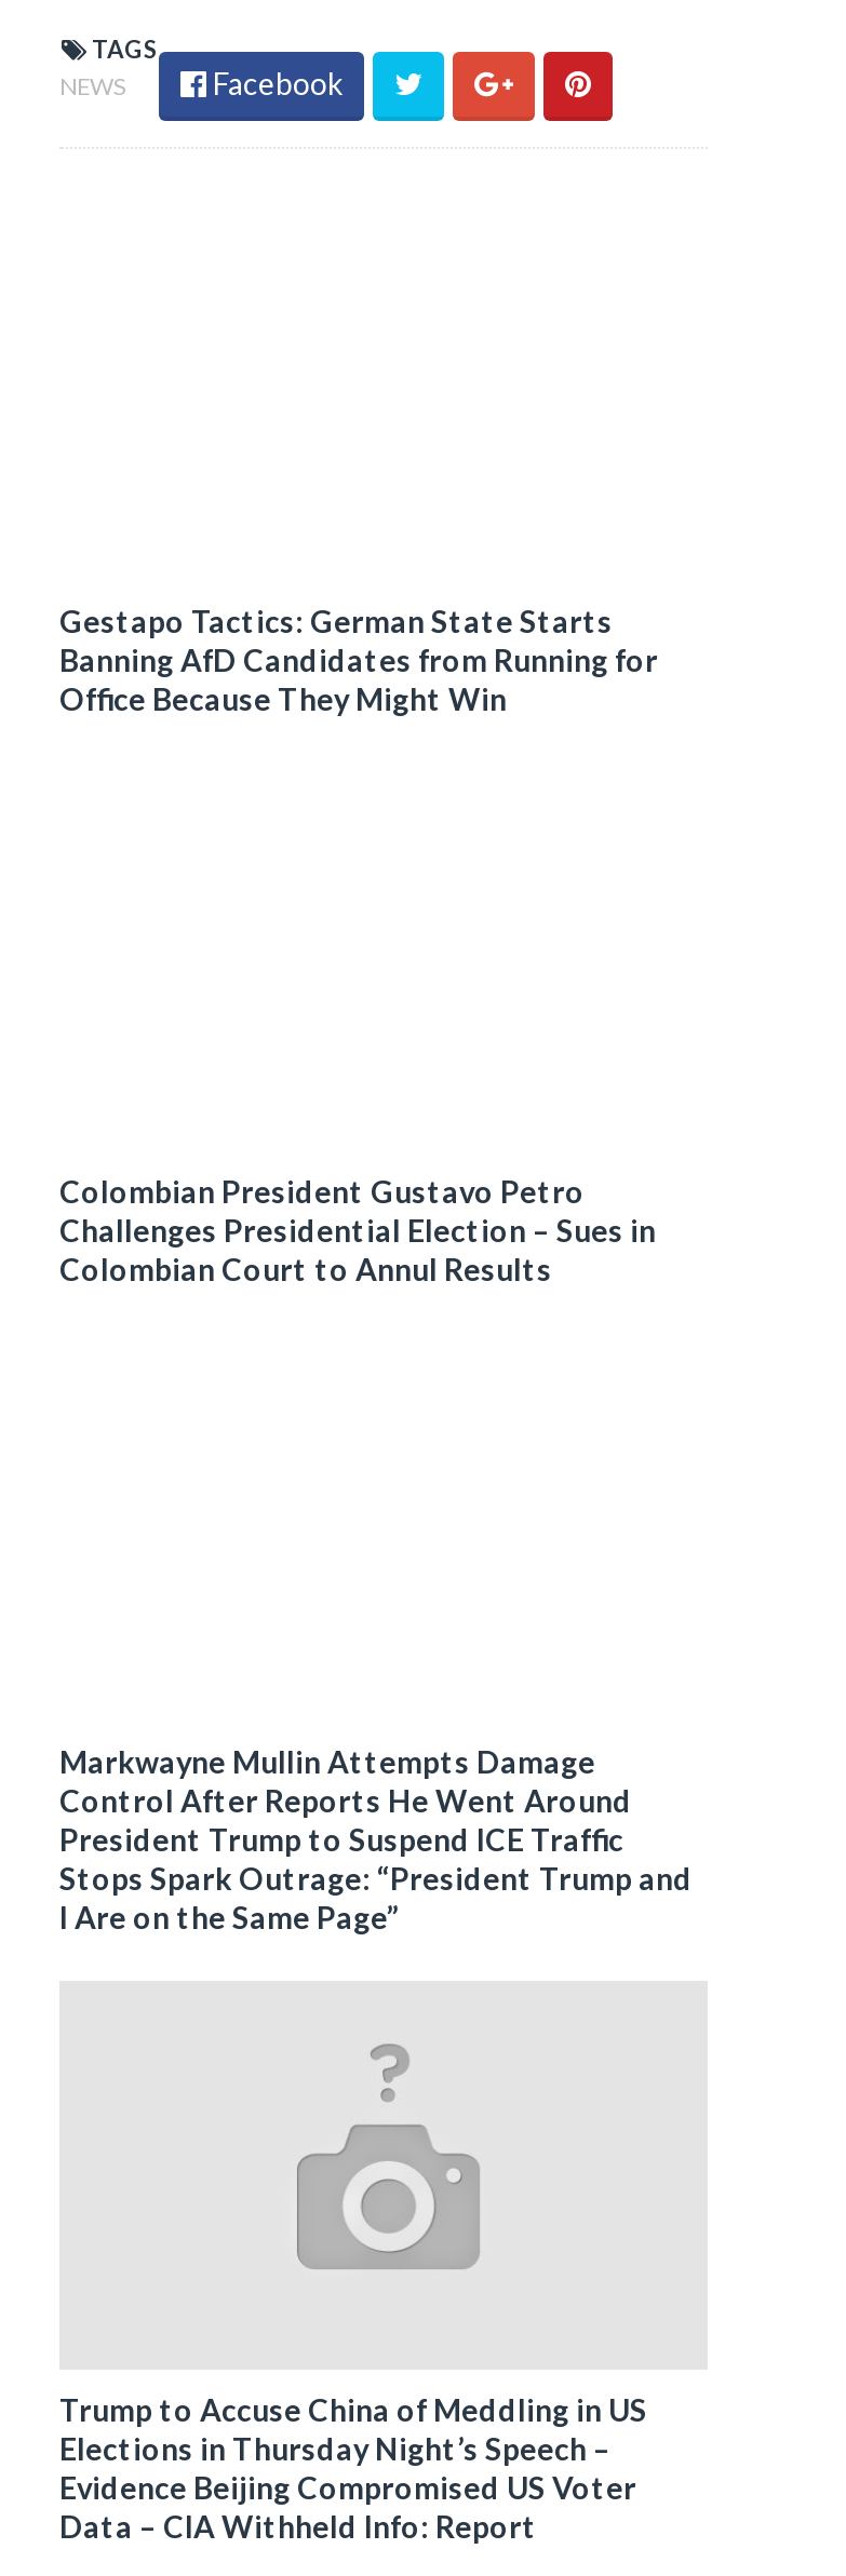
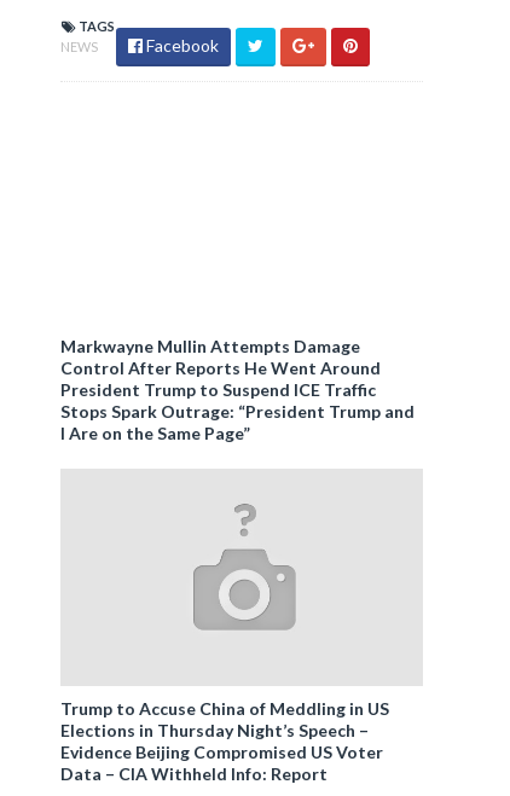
- Gestapo Tactics: German State Starts
- Banning AfD Candidates from Running for
- Office Because They Might Win

- Colombian President Gustavo Petro
- Challenges Presidential Election – Sues in
- Colombian Court to Annul Results
